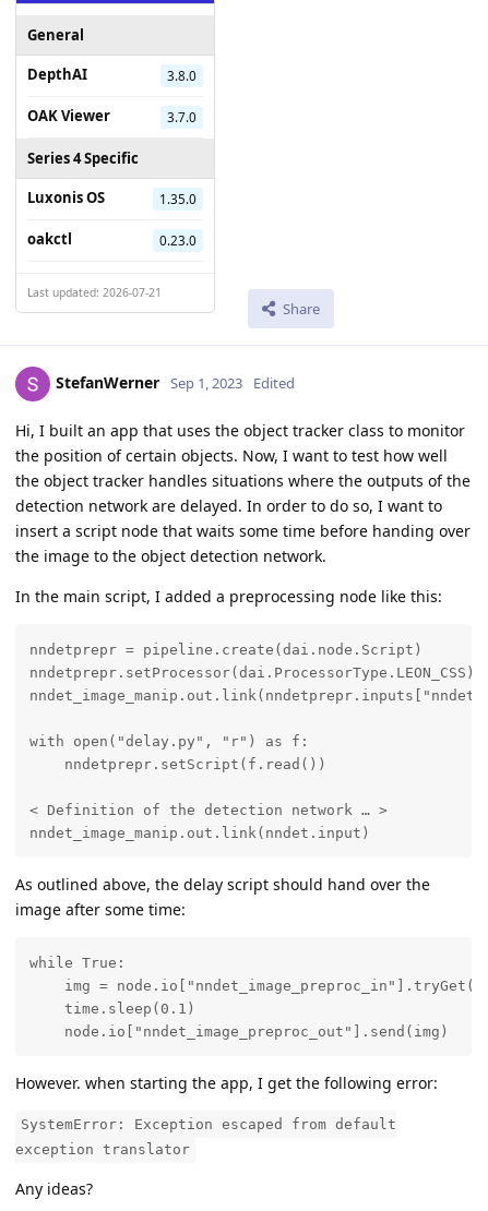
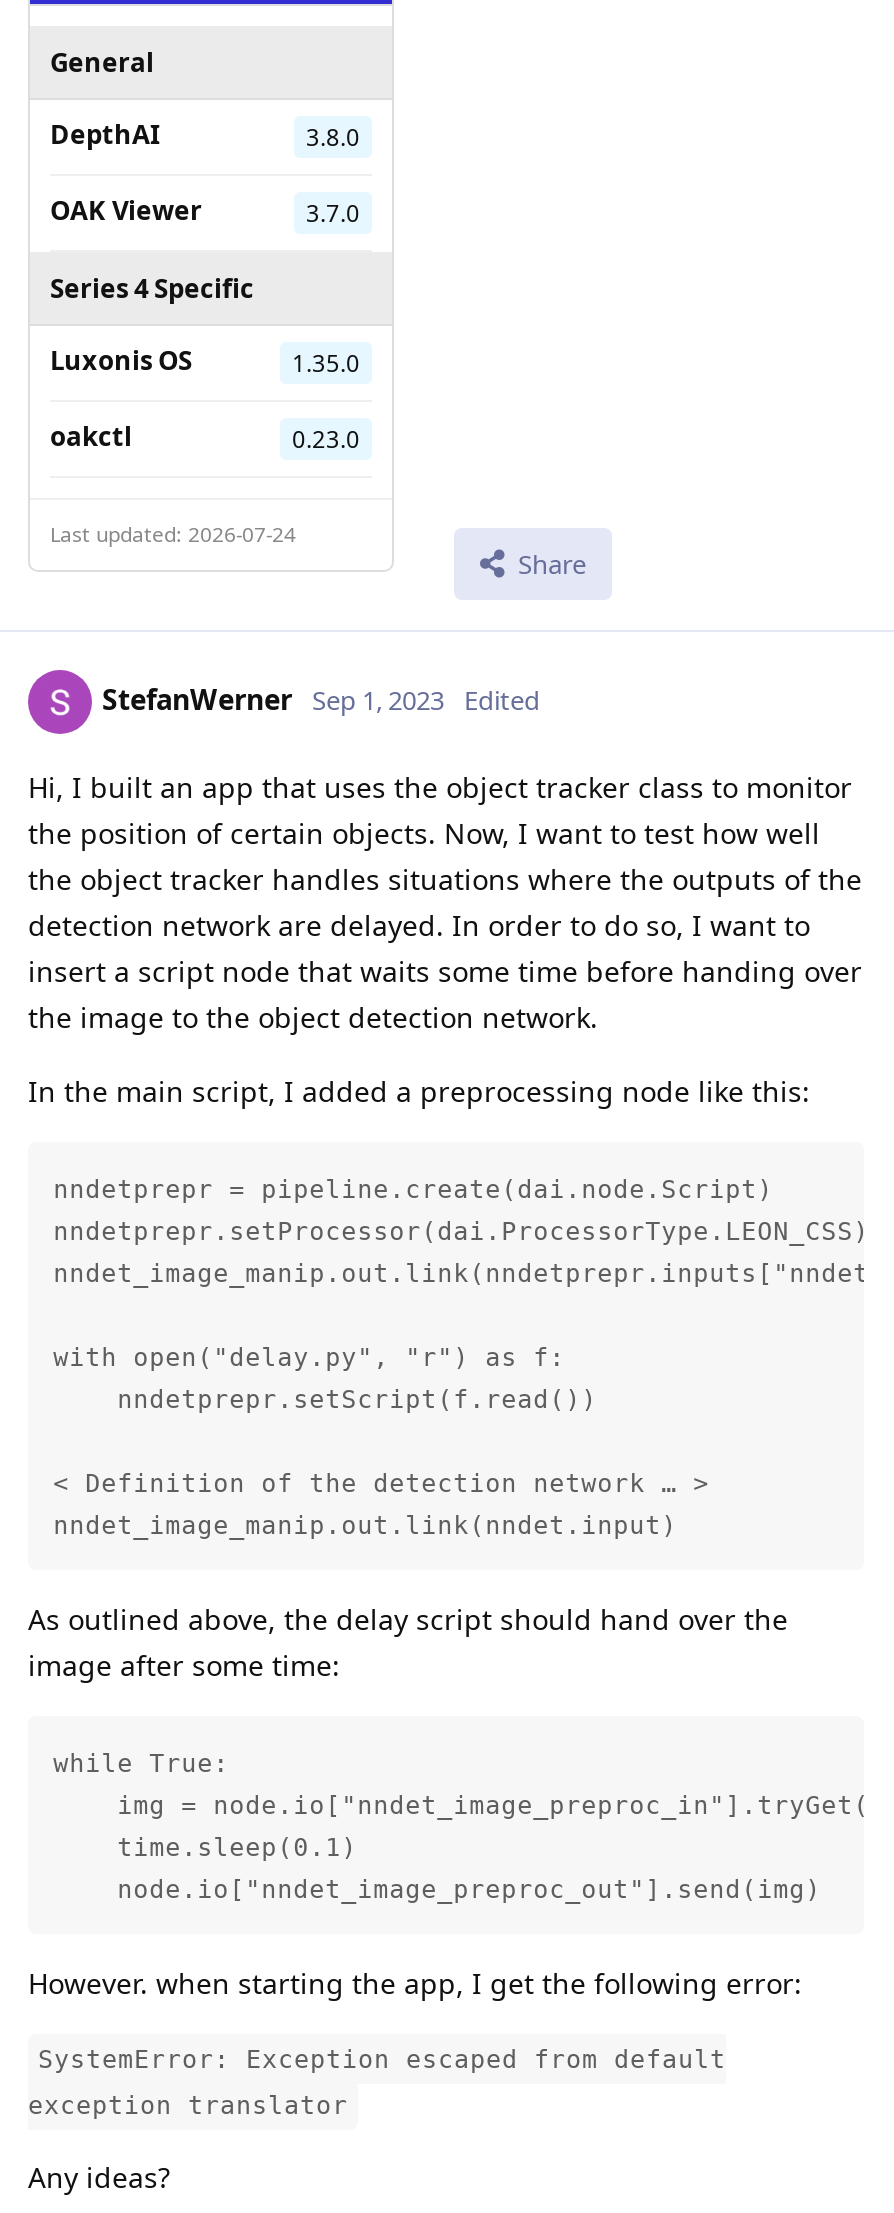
- Last updated: 2026-07-21
+ Last updated: 2026-07-24
